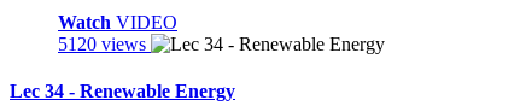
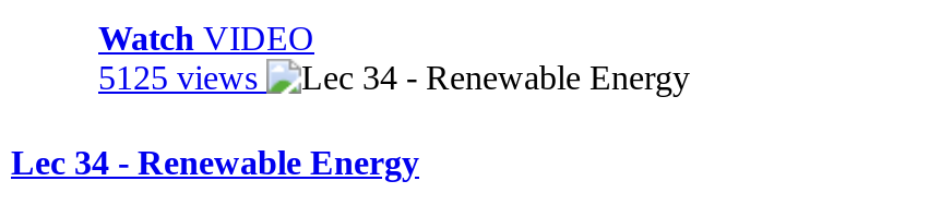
- 5120 views
+ 5125 views
